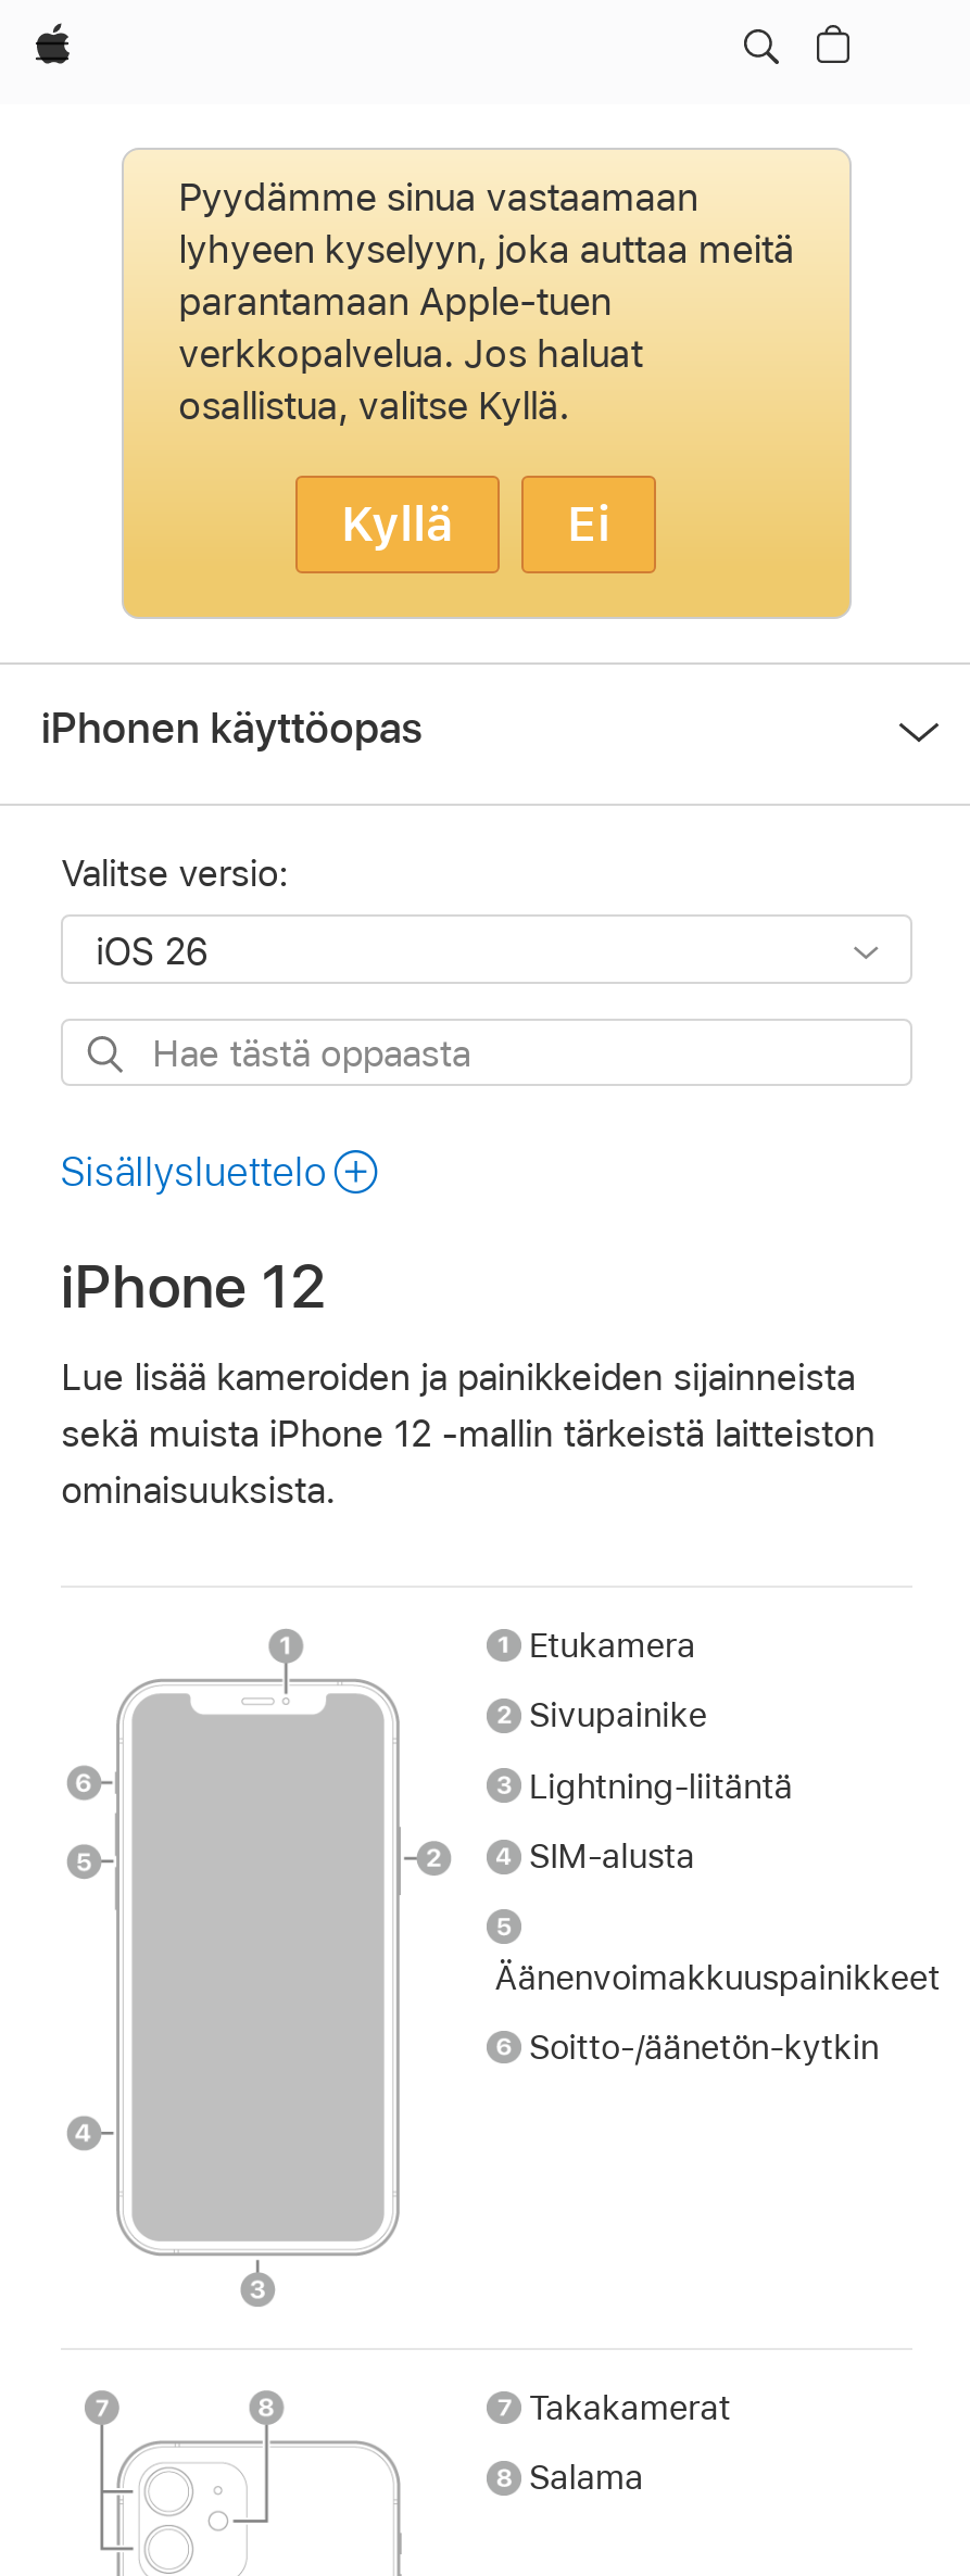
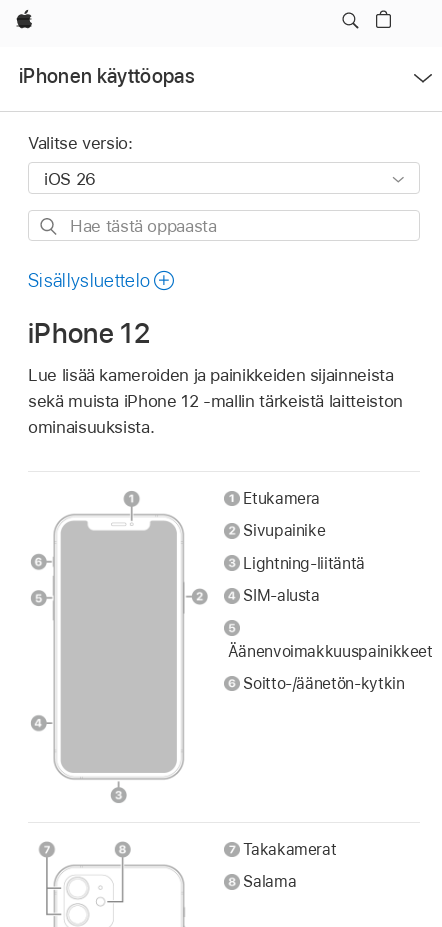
- [image]
- Pyydämme sinua vastaamaan
- lyhyeen kyselyyn, joka auttaa meitä
- parantamaan Apple-tuen
- verkkopalvelua. Jos haluat
- osallistua, valitse Kyllä.
- Kyllä
- Ei
